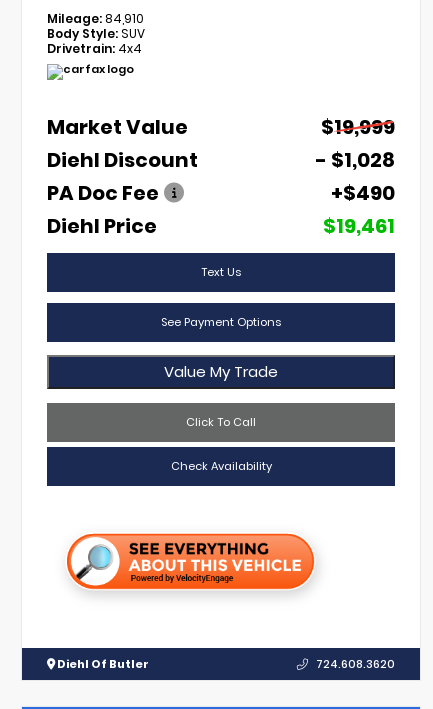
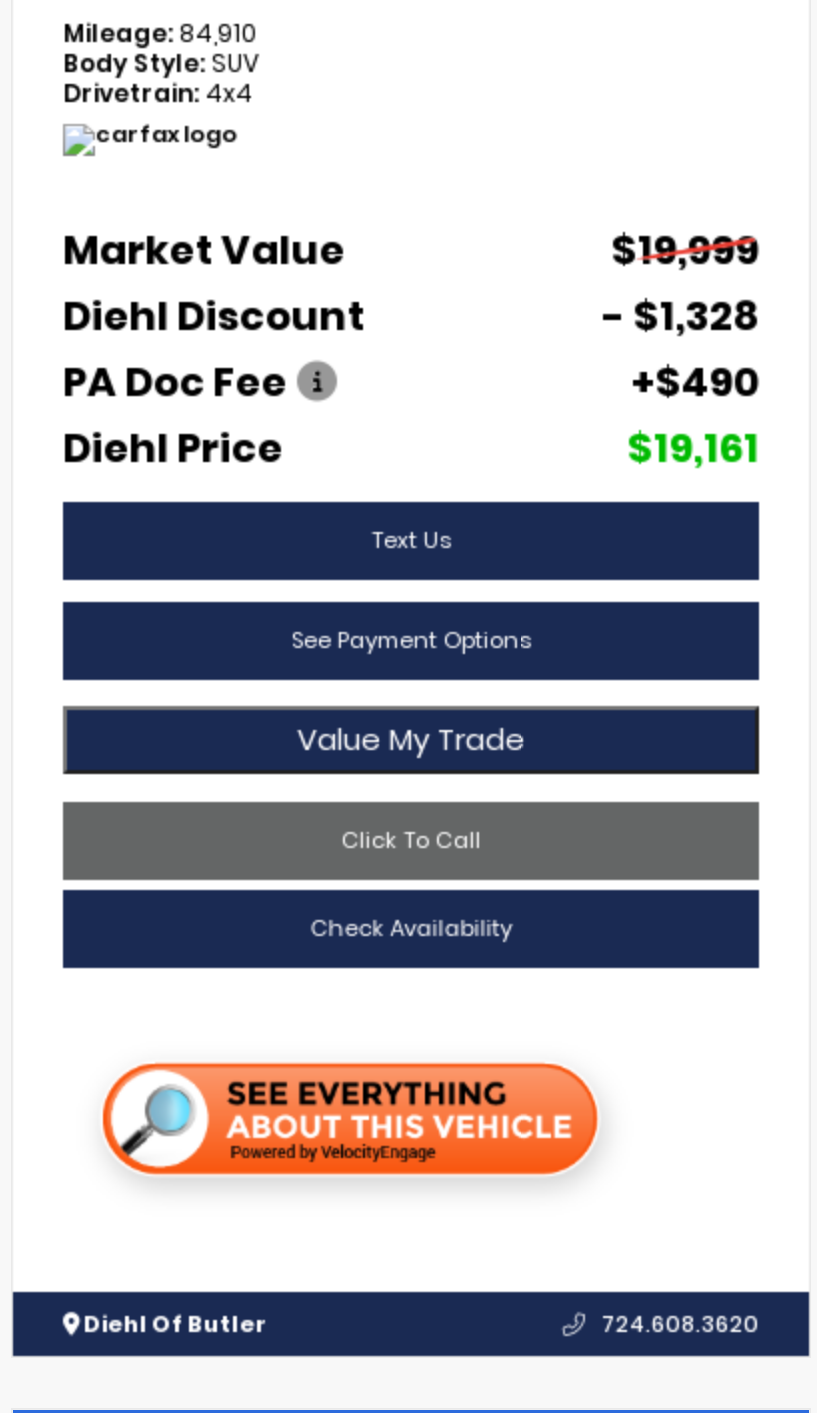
- - $1,028
+ - $1,328

- $19,461
+ $19,161
